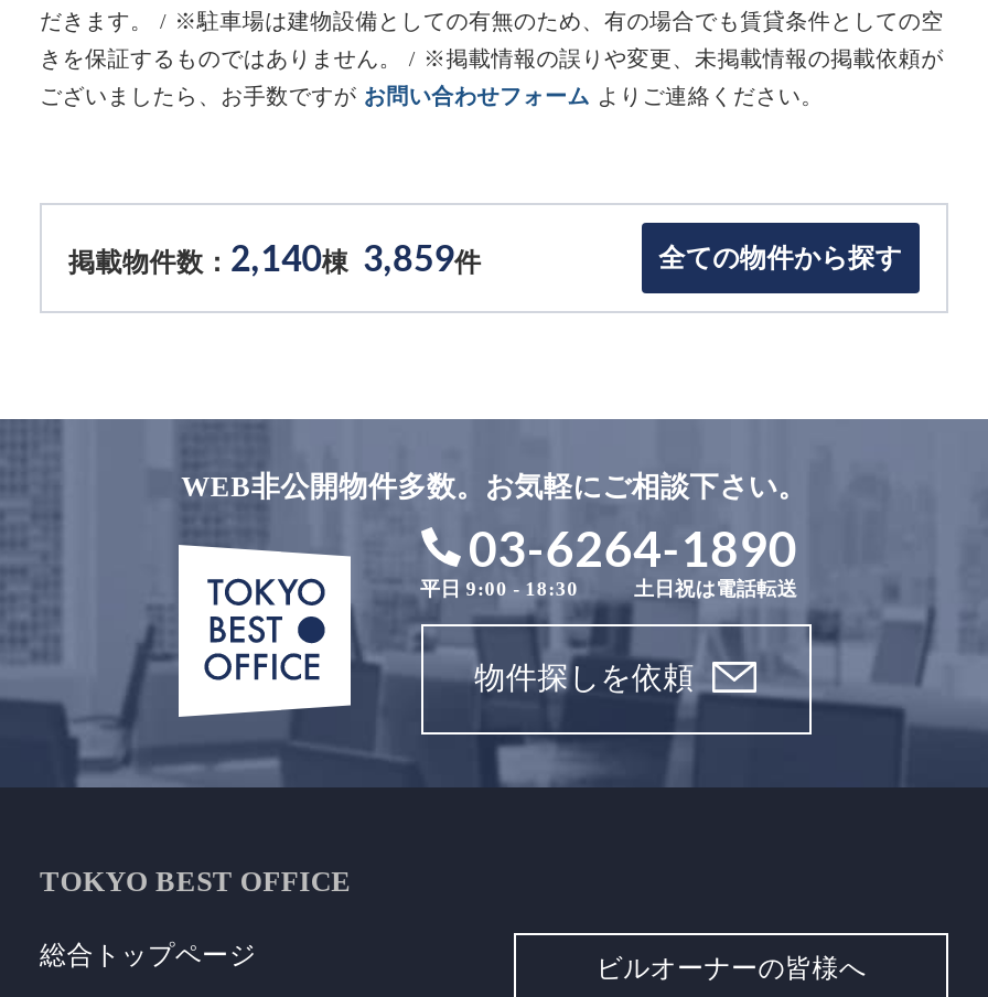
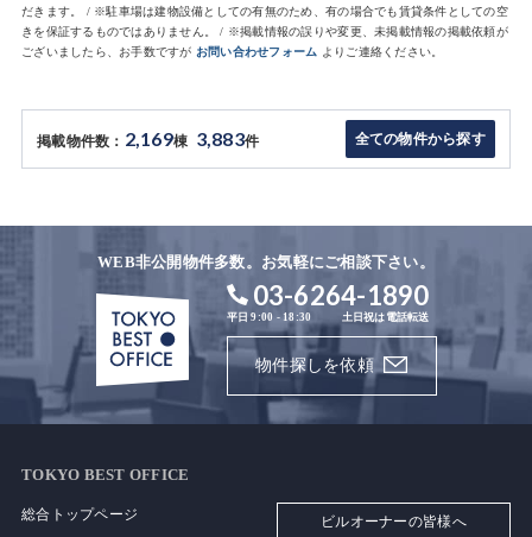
- 掲載物件数：2,140棟3,859件
+ 掲載物件数：2,169棟3,883件
